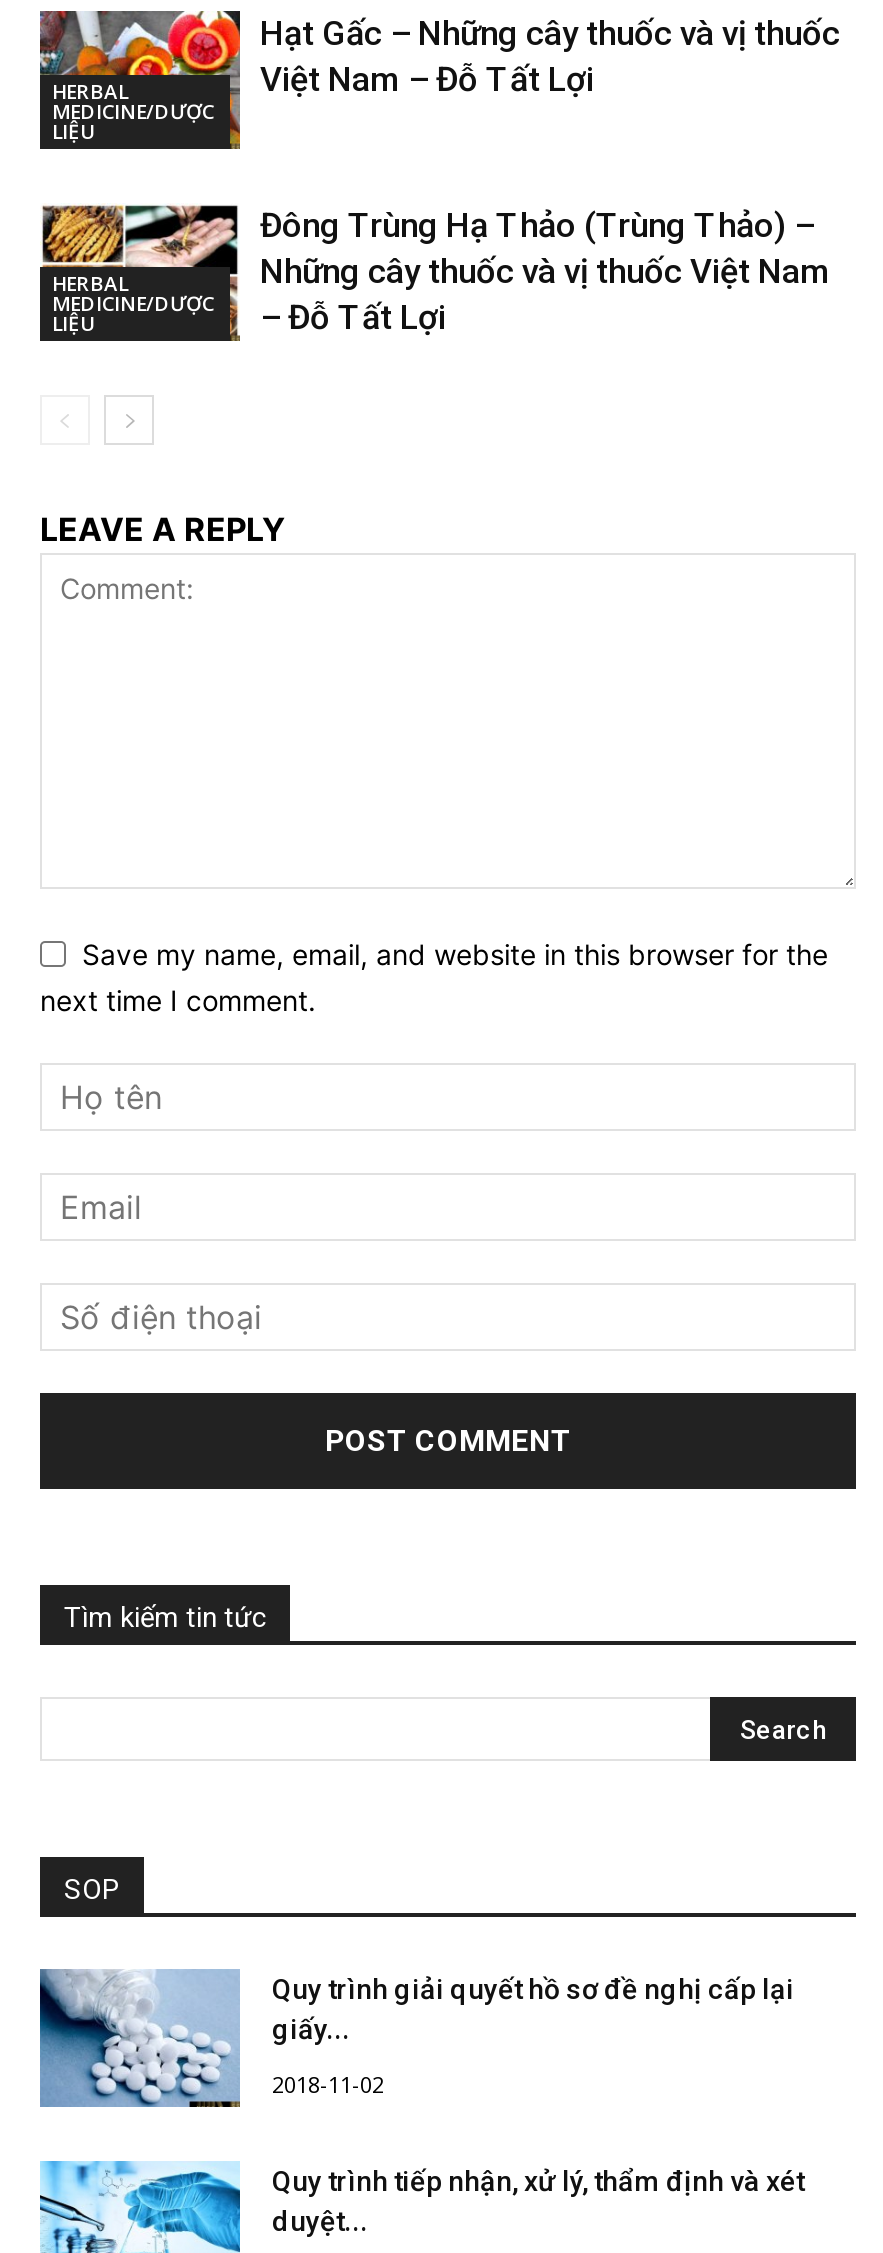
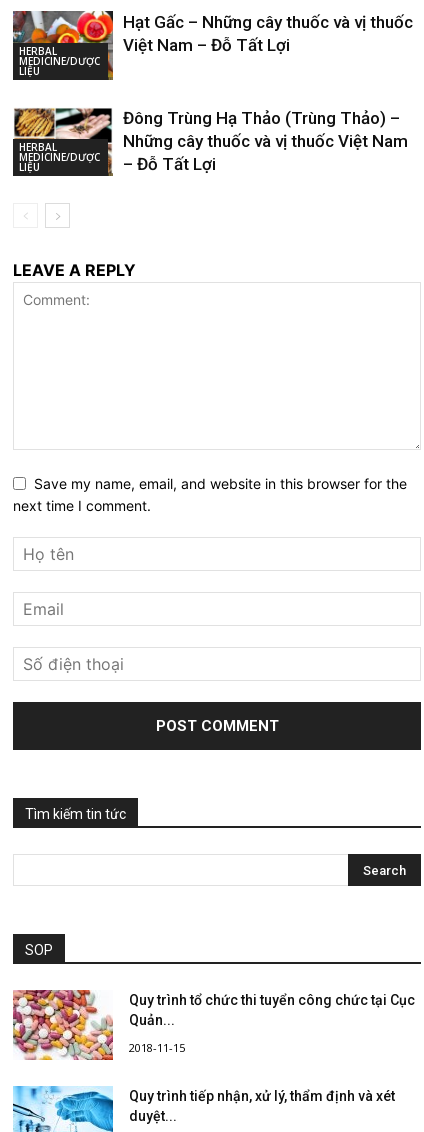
- [image]
- Quy trình giải quyết hồ sơ đề nghị cấp lại
- giấy...
+ [image]
+ Quy trình tổ chức thi tuyển công chức tại Cục
+ Quản...

- 2018-11-02
+ 2018-11-15
